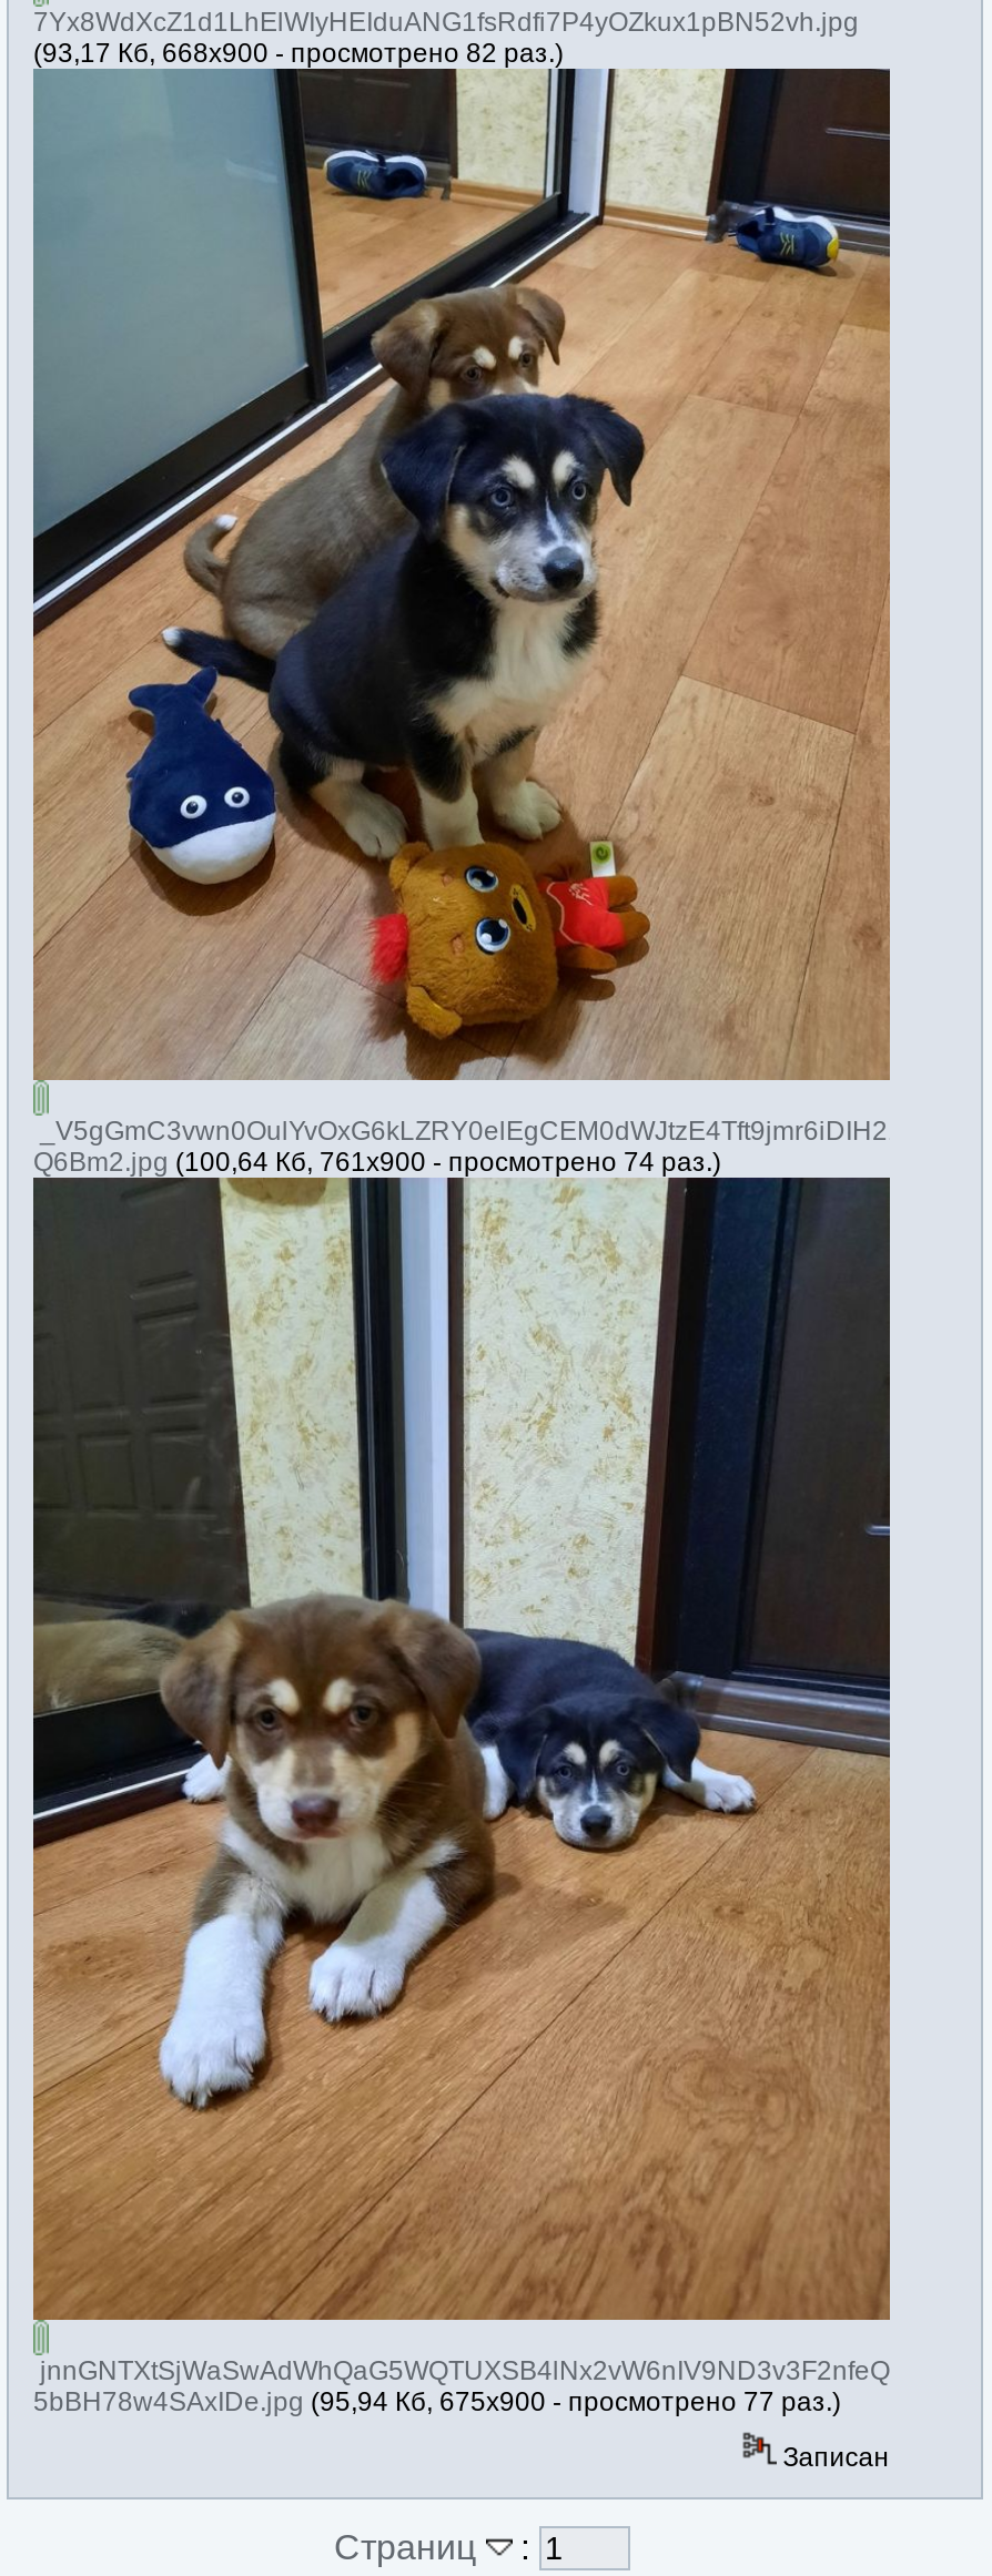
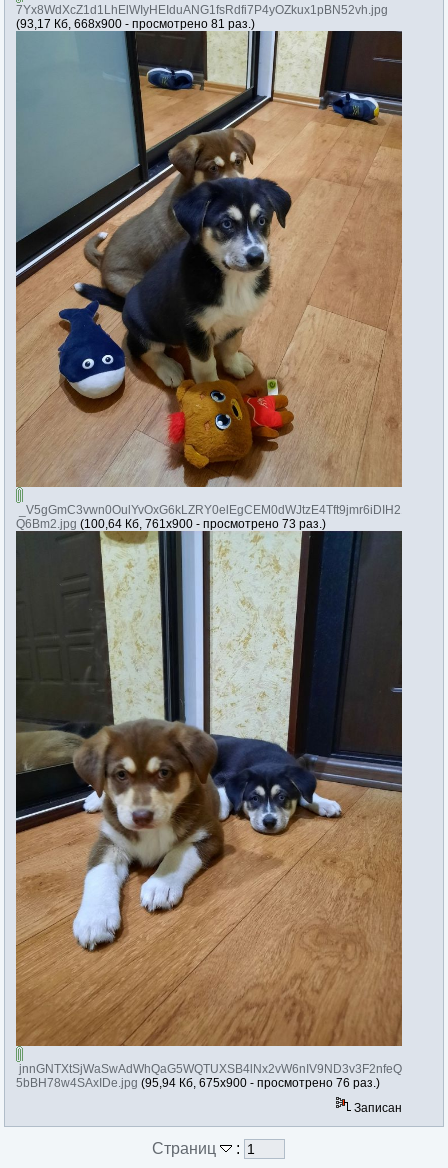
- (93,17 Кб, 668x900 - просмотрено 82 раз.)
+ (93,17 Кб, 668x900 - просмотрено 81 раз.)

- Q6Bm2.jpg (100,64 Кб, 761x900 - просмотрено 74 раз.)
+ Q6Bm2.jpg (100,64 Кб, 761x900 - просмотрено 73 раз.)

- 5bBH78w4SAxIDe.jpg (95,94 Кб, 675x900 - просмотрено 77 раз.)
+ 5bBH78w4SAxIDe.jpg (95,94 Кб, 675x900 - просмотрено 76 раз.)
